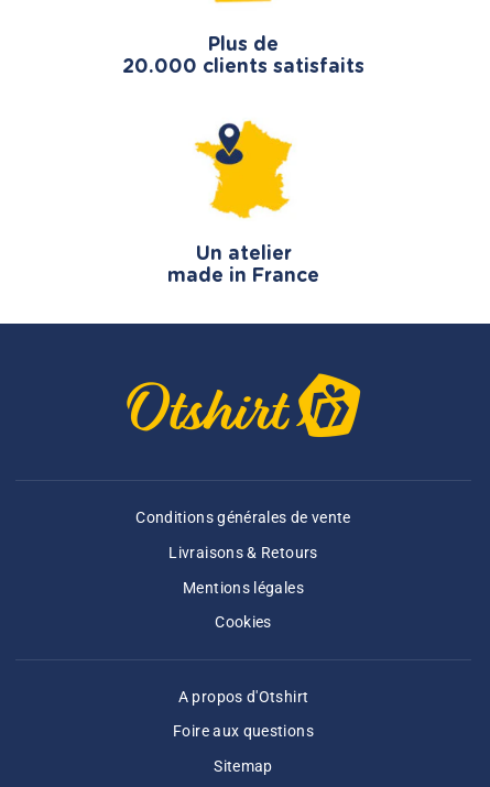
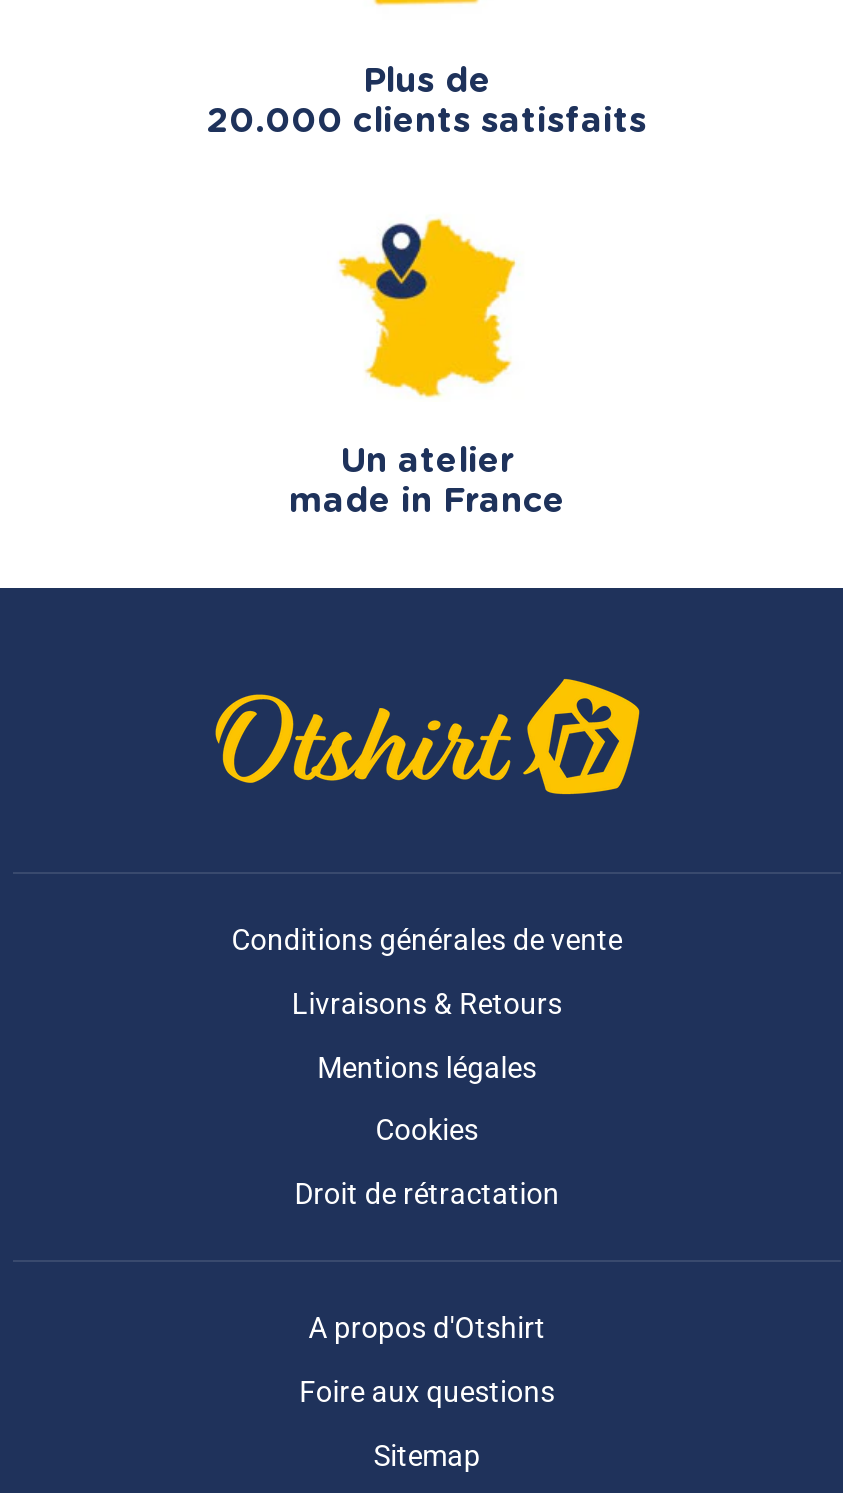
+ Droit de rétractation
